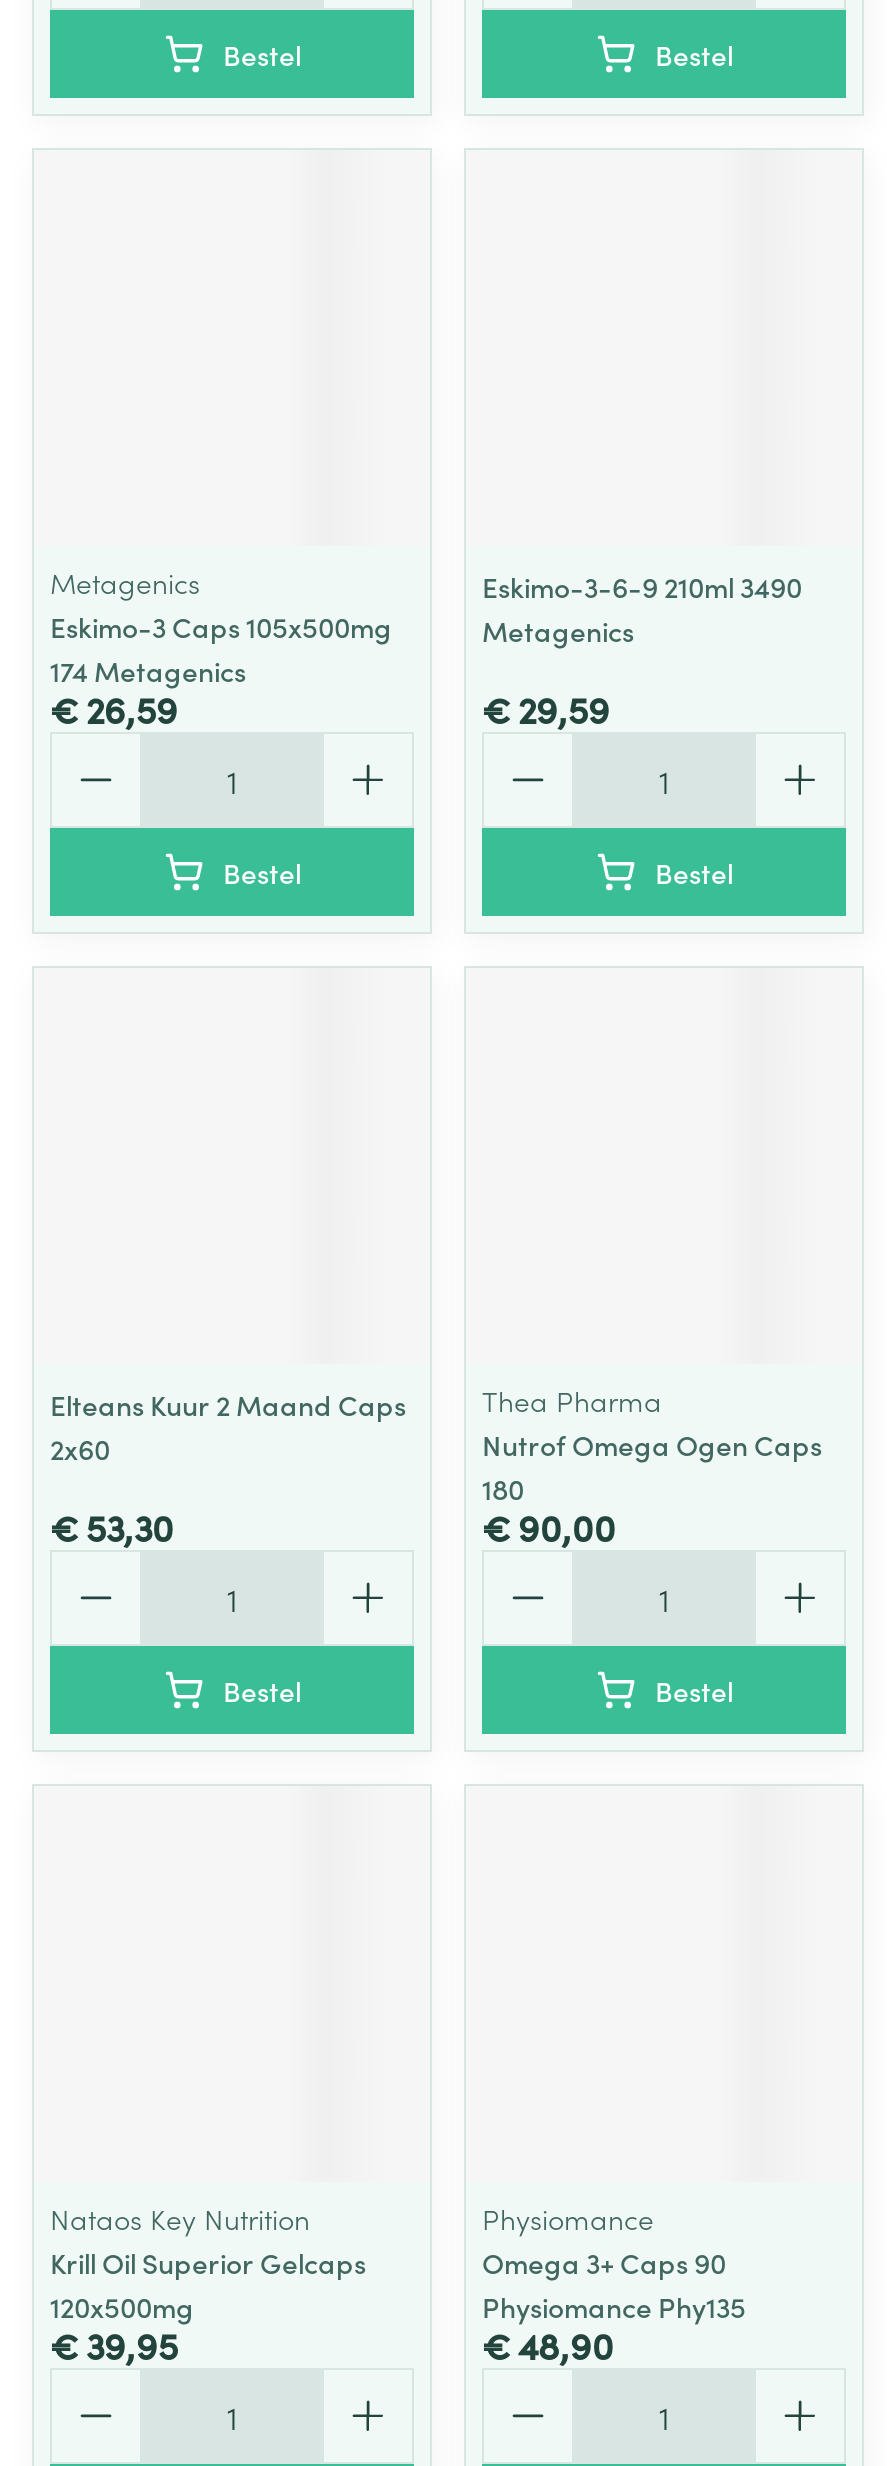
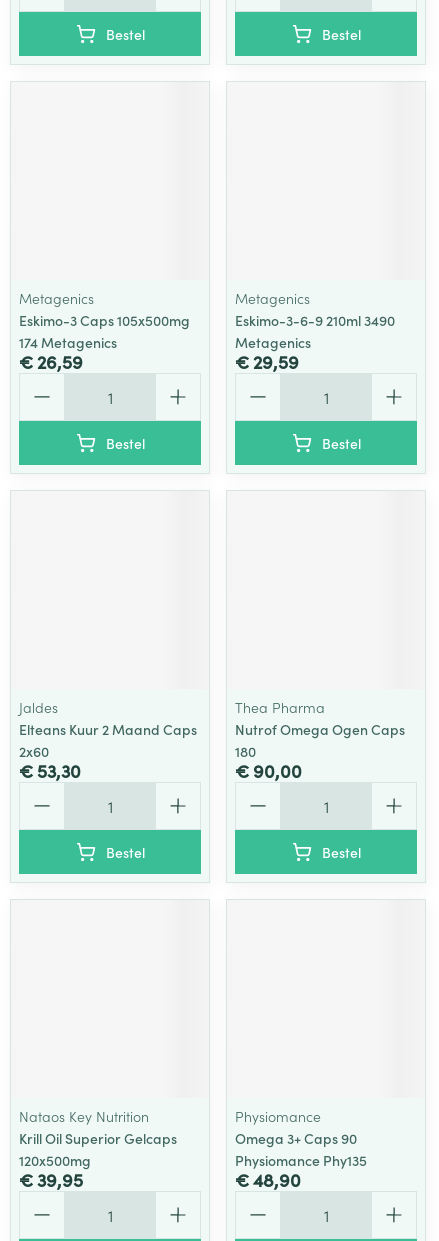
moved down: Eskimo-3-6-9 210ml 3490 | Metagenics

+ Metagenics

moved down: Elteans Kuur 2 Maand Caps | 2x60

+ Jaldes
